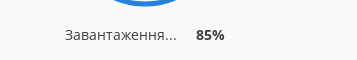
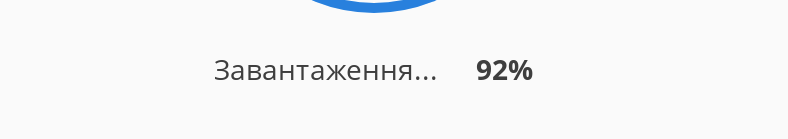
- Завантаження... 85%
+ Завантаження... 92%
